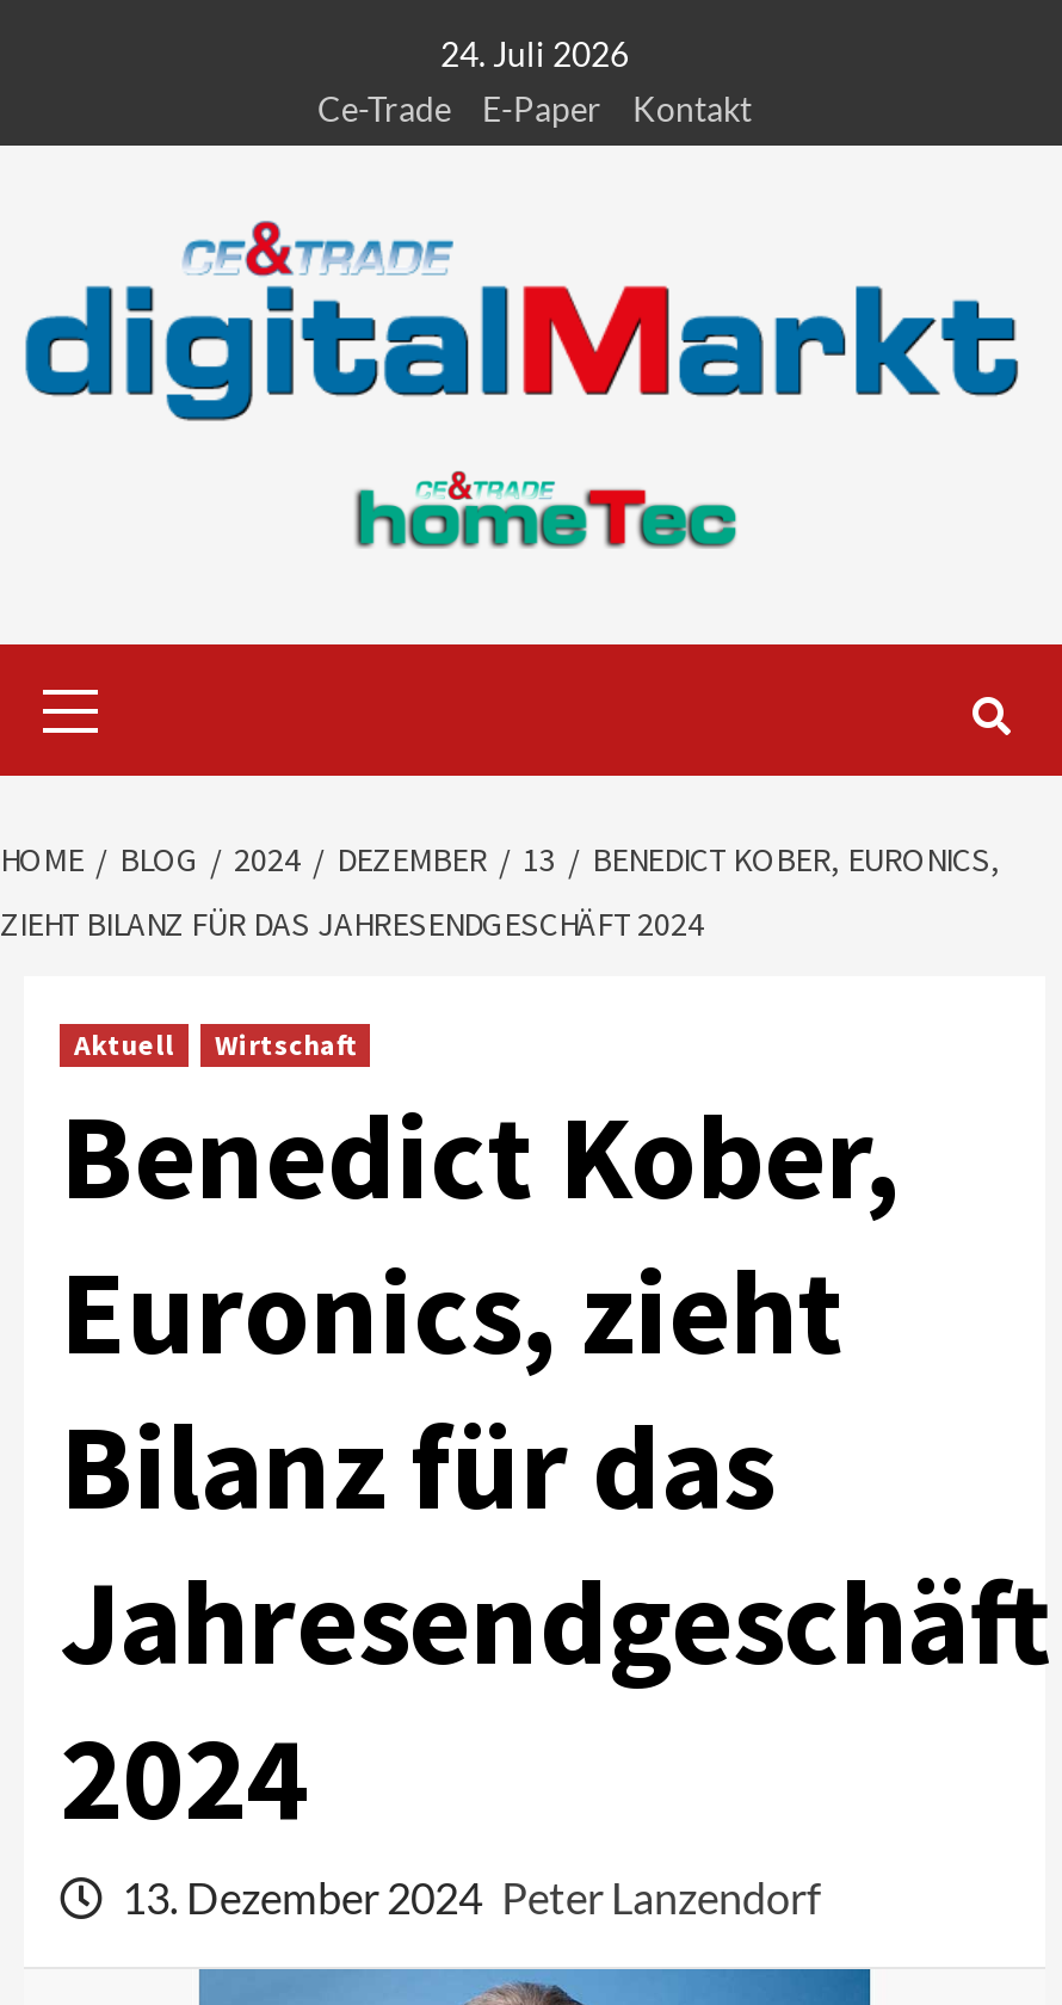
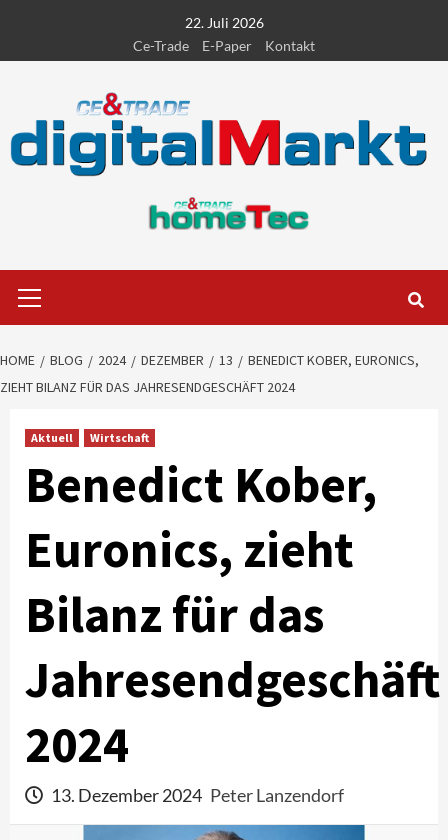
- 24. Juli 2026
+ 22. Juli 2026
